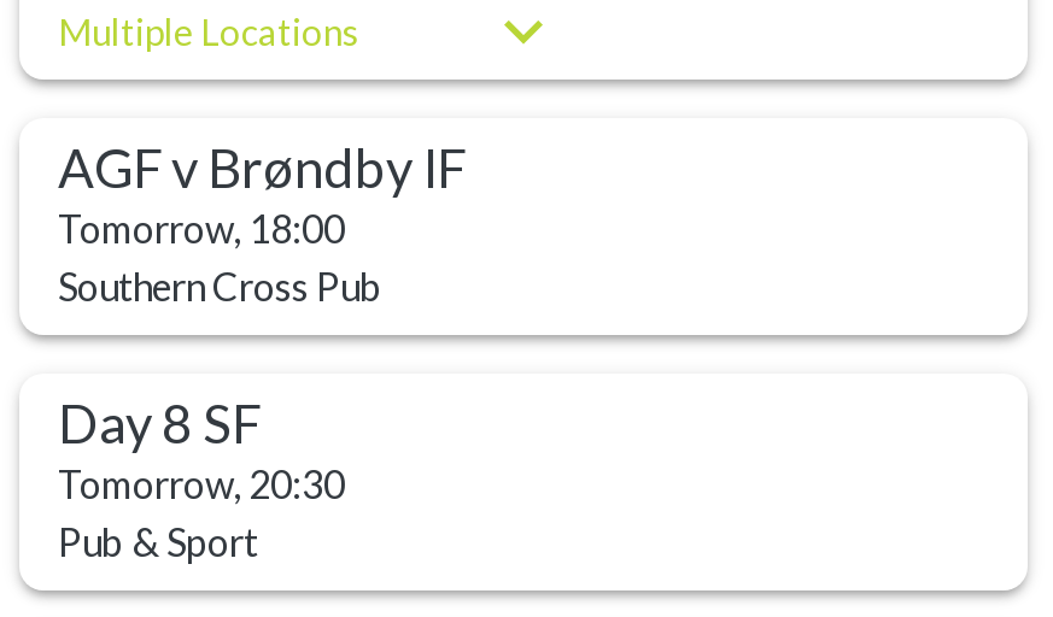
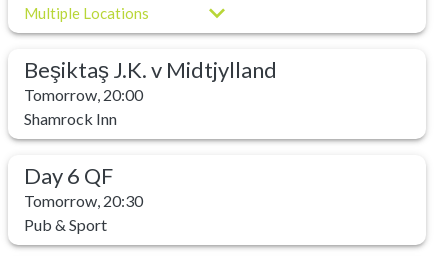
- AGF v Brøndby IF
- Tomorrow, 18:00
- Southern Cross Pub
+ Beşiktaş J.K. v Midtjylland
+ Tomorrow, 20:00
+ Shamrock Inn

- Day 8 SF
+ Day 6 QF
